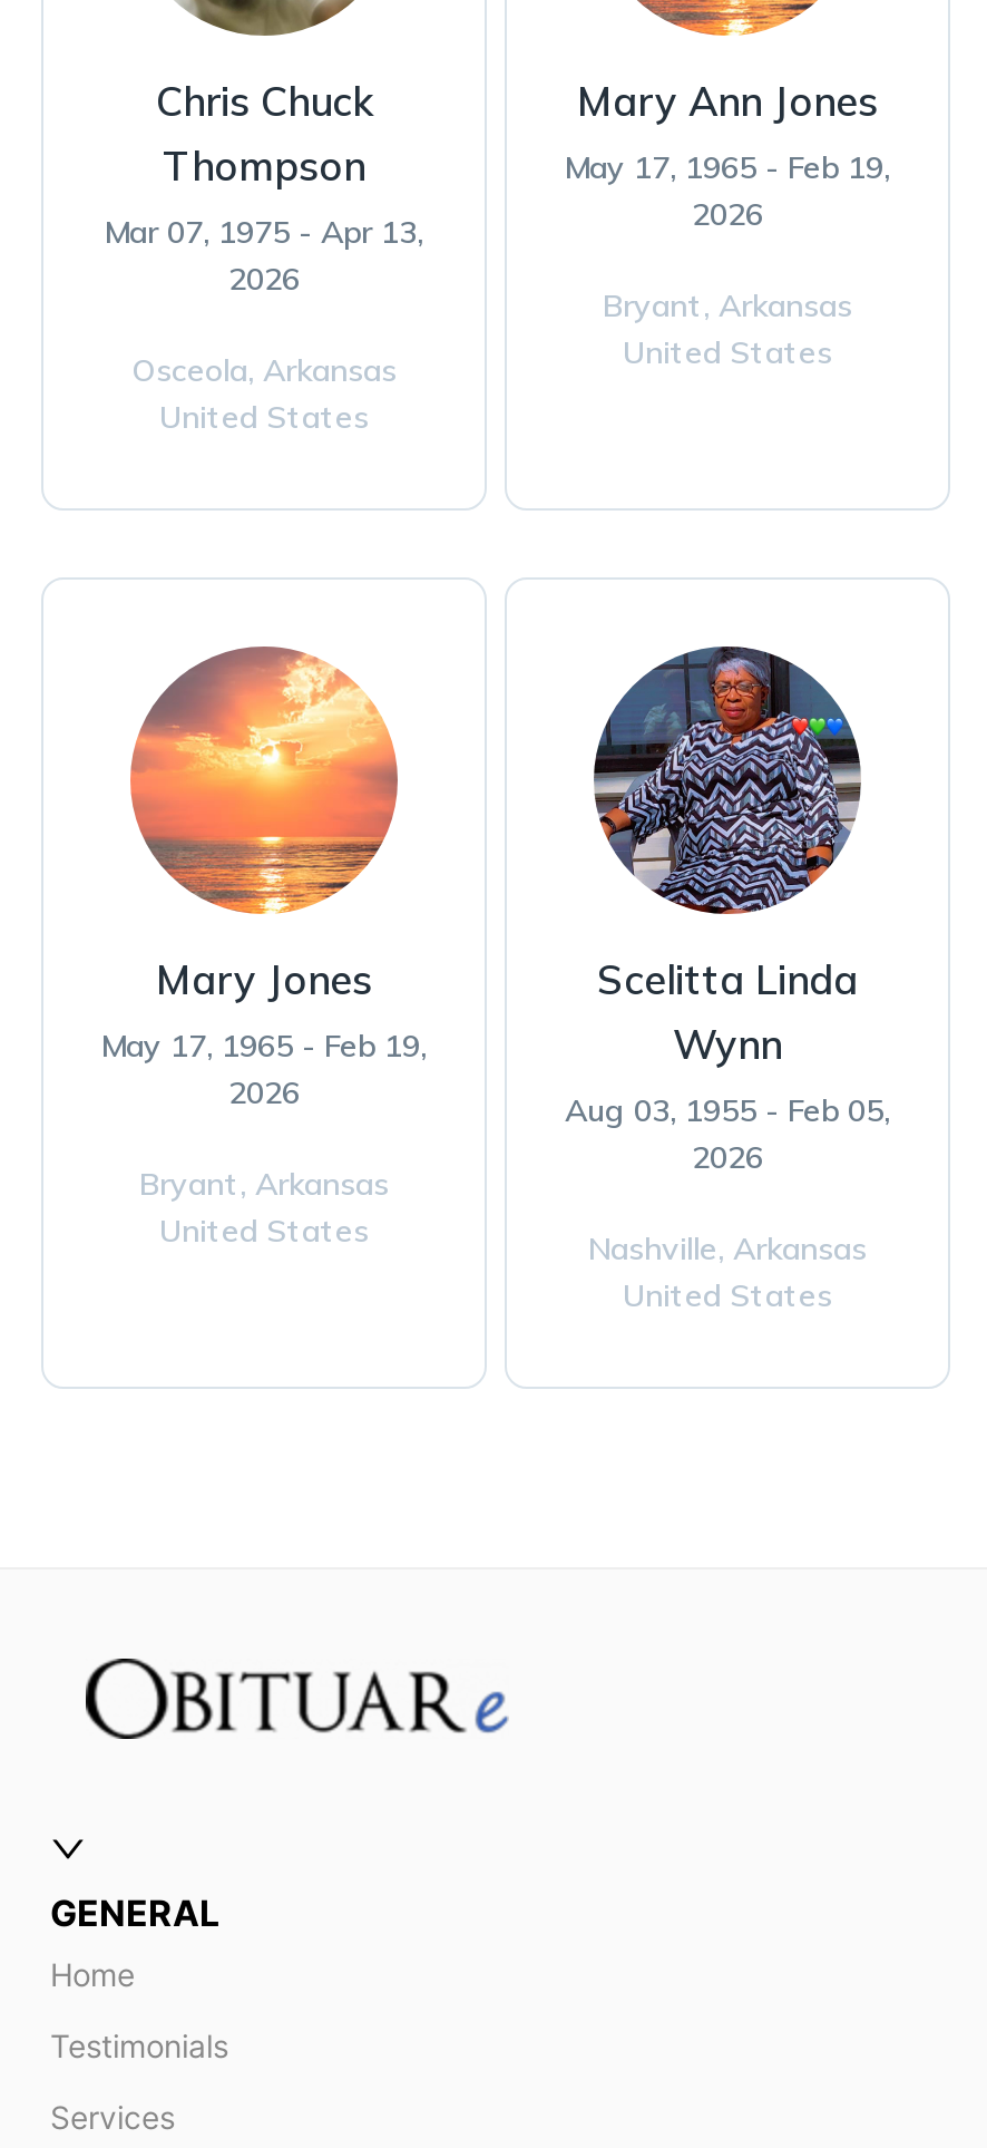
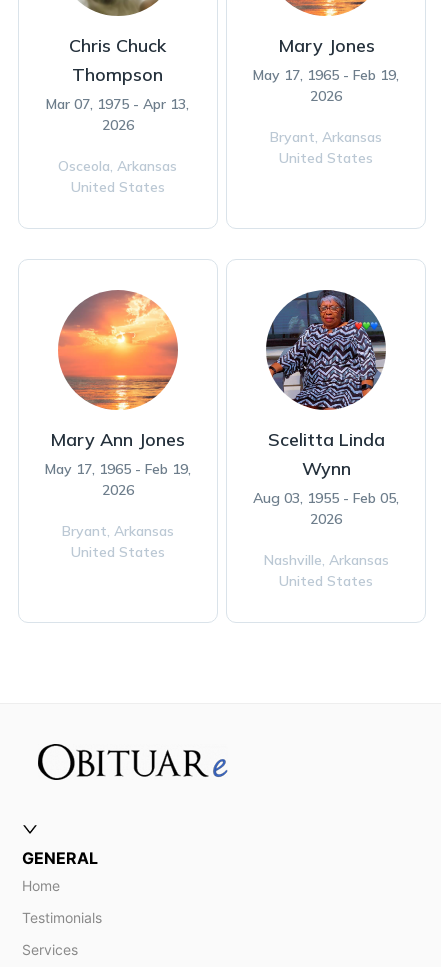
moved down: Mary Ann Jones

moved up: Mary Jones
